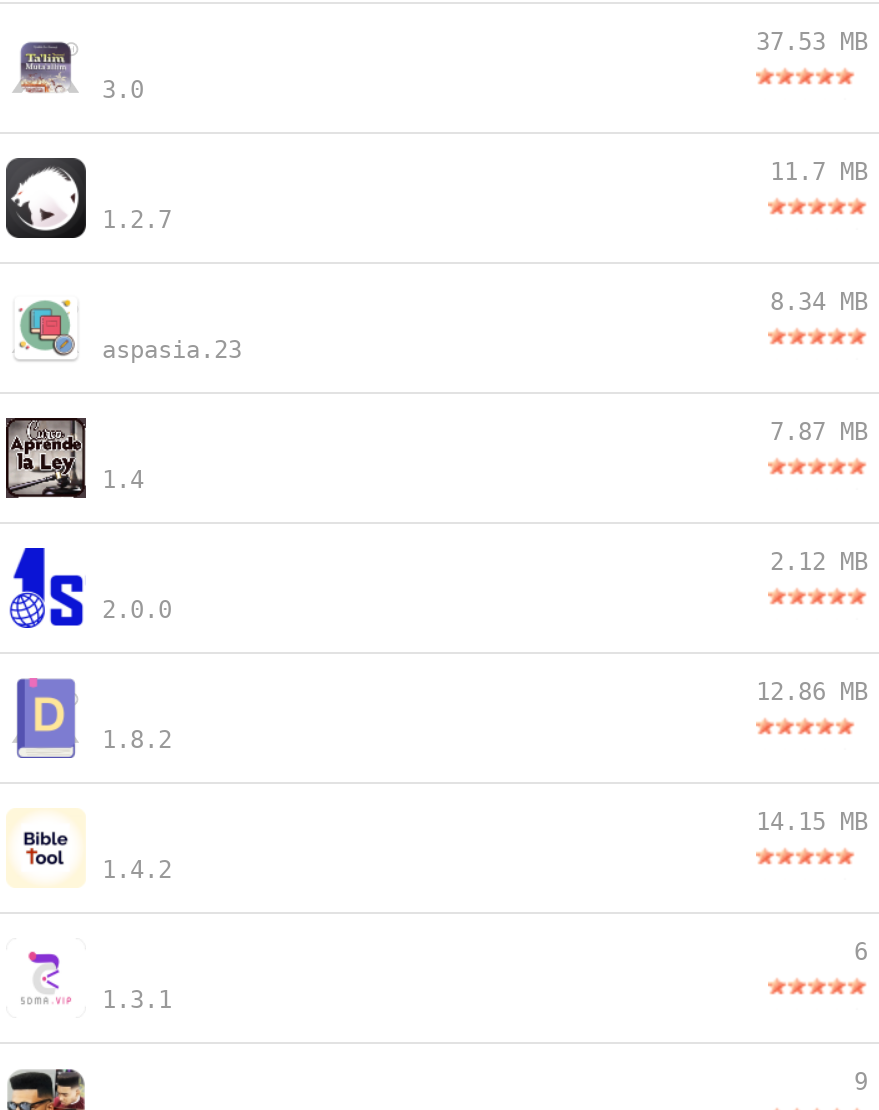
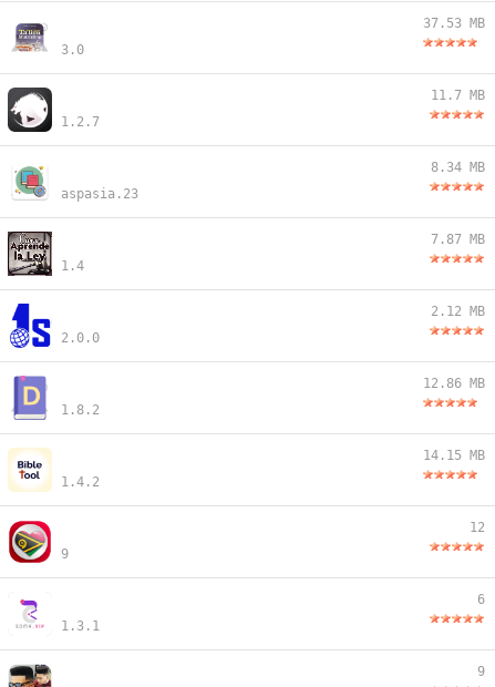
+ [image]
+ 9

+ 12
